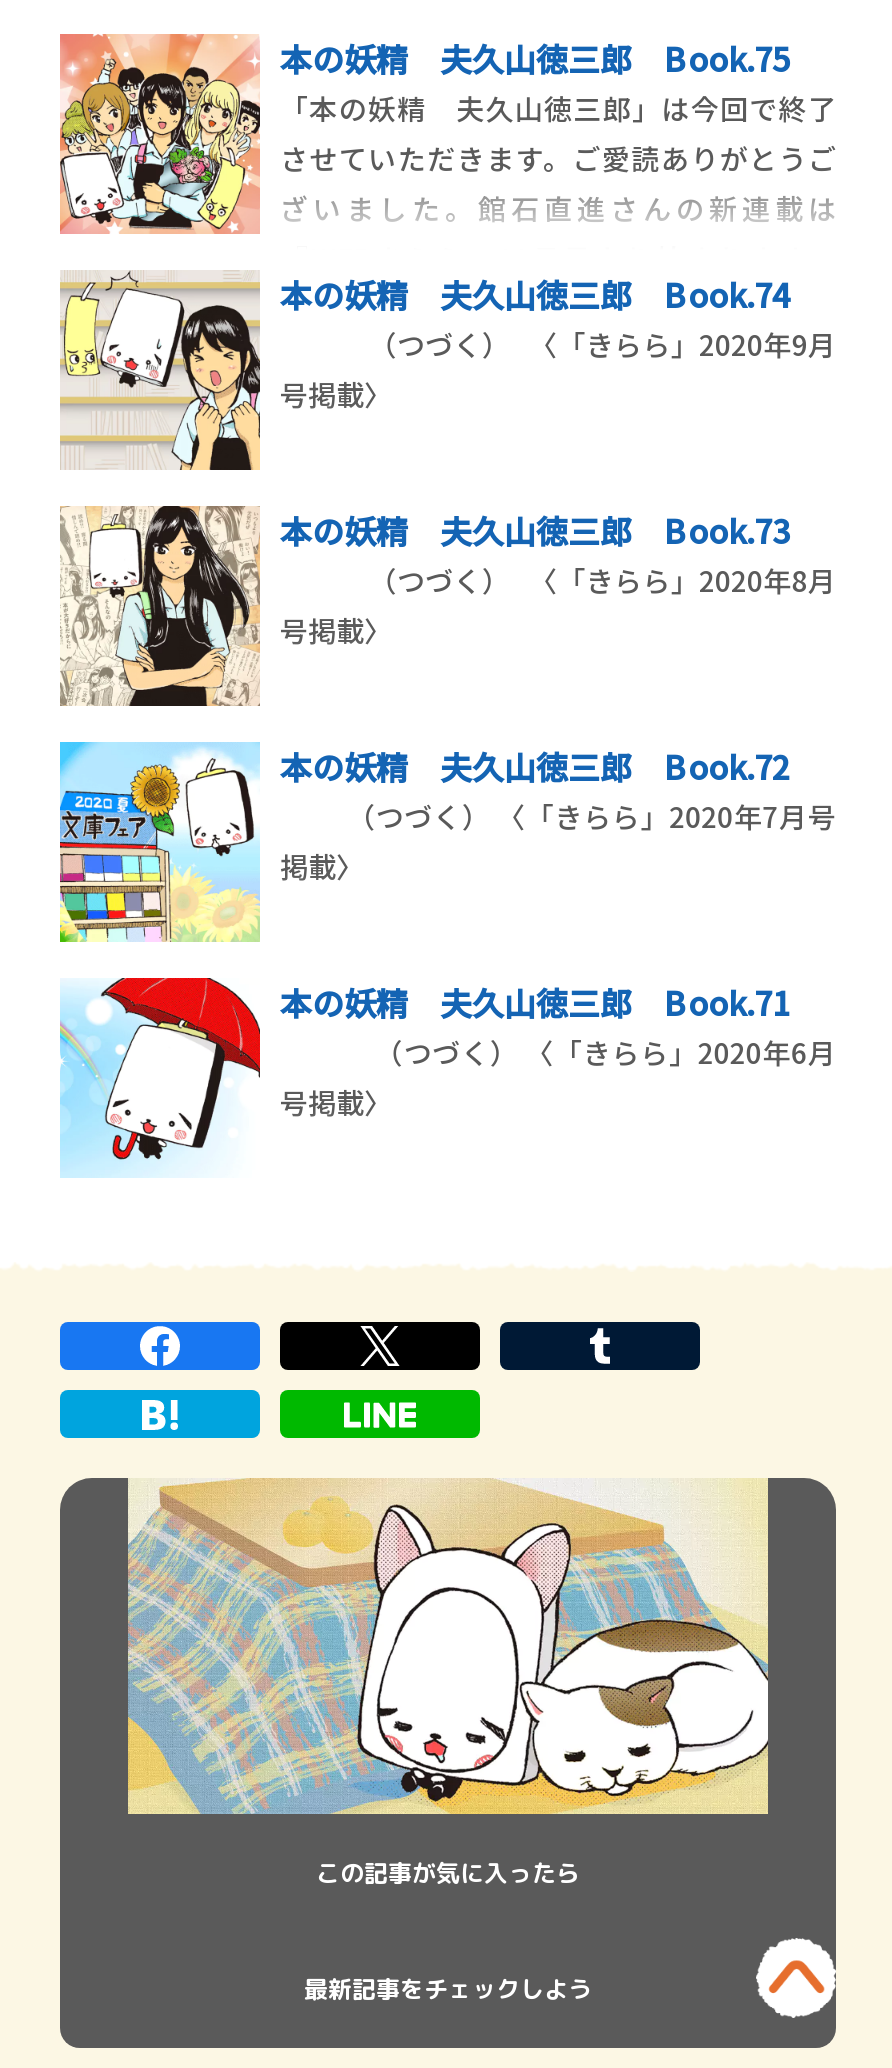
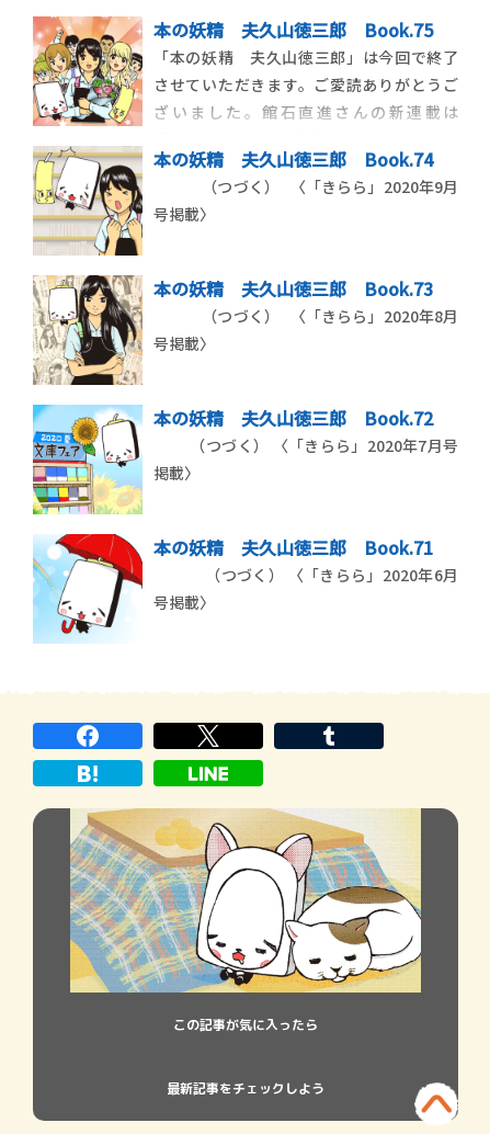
- [image]
+ [image]
